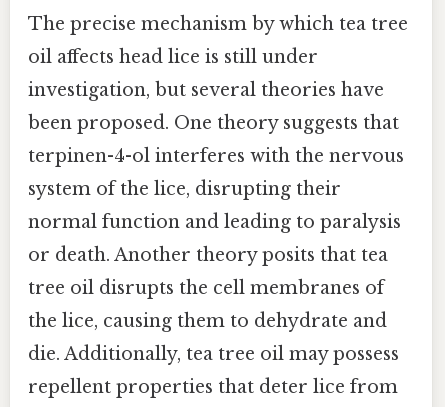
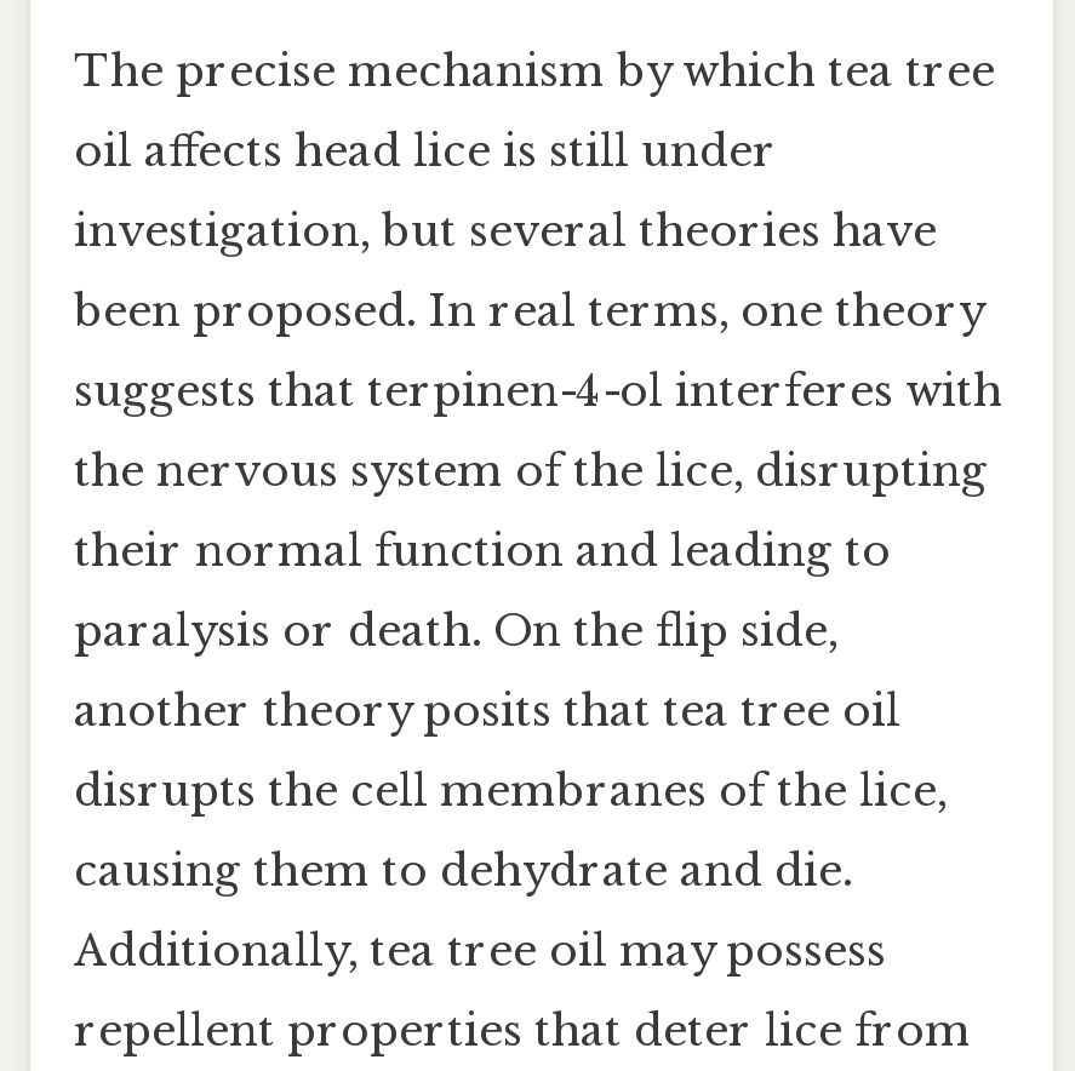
- been proposed. One theory suggests that
- terpinen-4-ol interferes with the nervous
- system of the lice, disrupting their
- normal function and leading to paralysis
- or death. Another theory posits that tea
- tree oil disrupts the cell membranes of
- the lice, causing them to dehydrate and
- die. Additionally, tea tree oil may possess
+ been proposed. In real terms, one theory
+ suggests that terpinen-4-ol interferes with
+ the nervous system of the lice, disrupting
+ their normal function and leading to
+ paralysis or death. On the flip side,
+ another theory posits that tea tree oil
+ disrupts the cell membranes of the lice,
+ causing them to dehydrate and die.
+ Additionally, tea tree oil may possess
